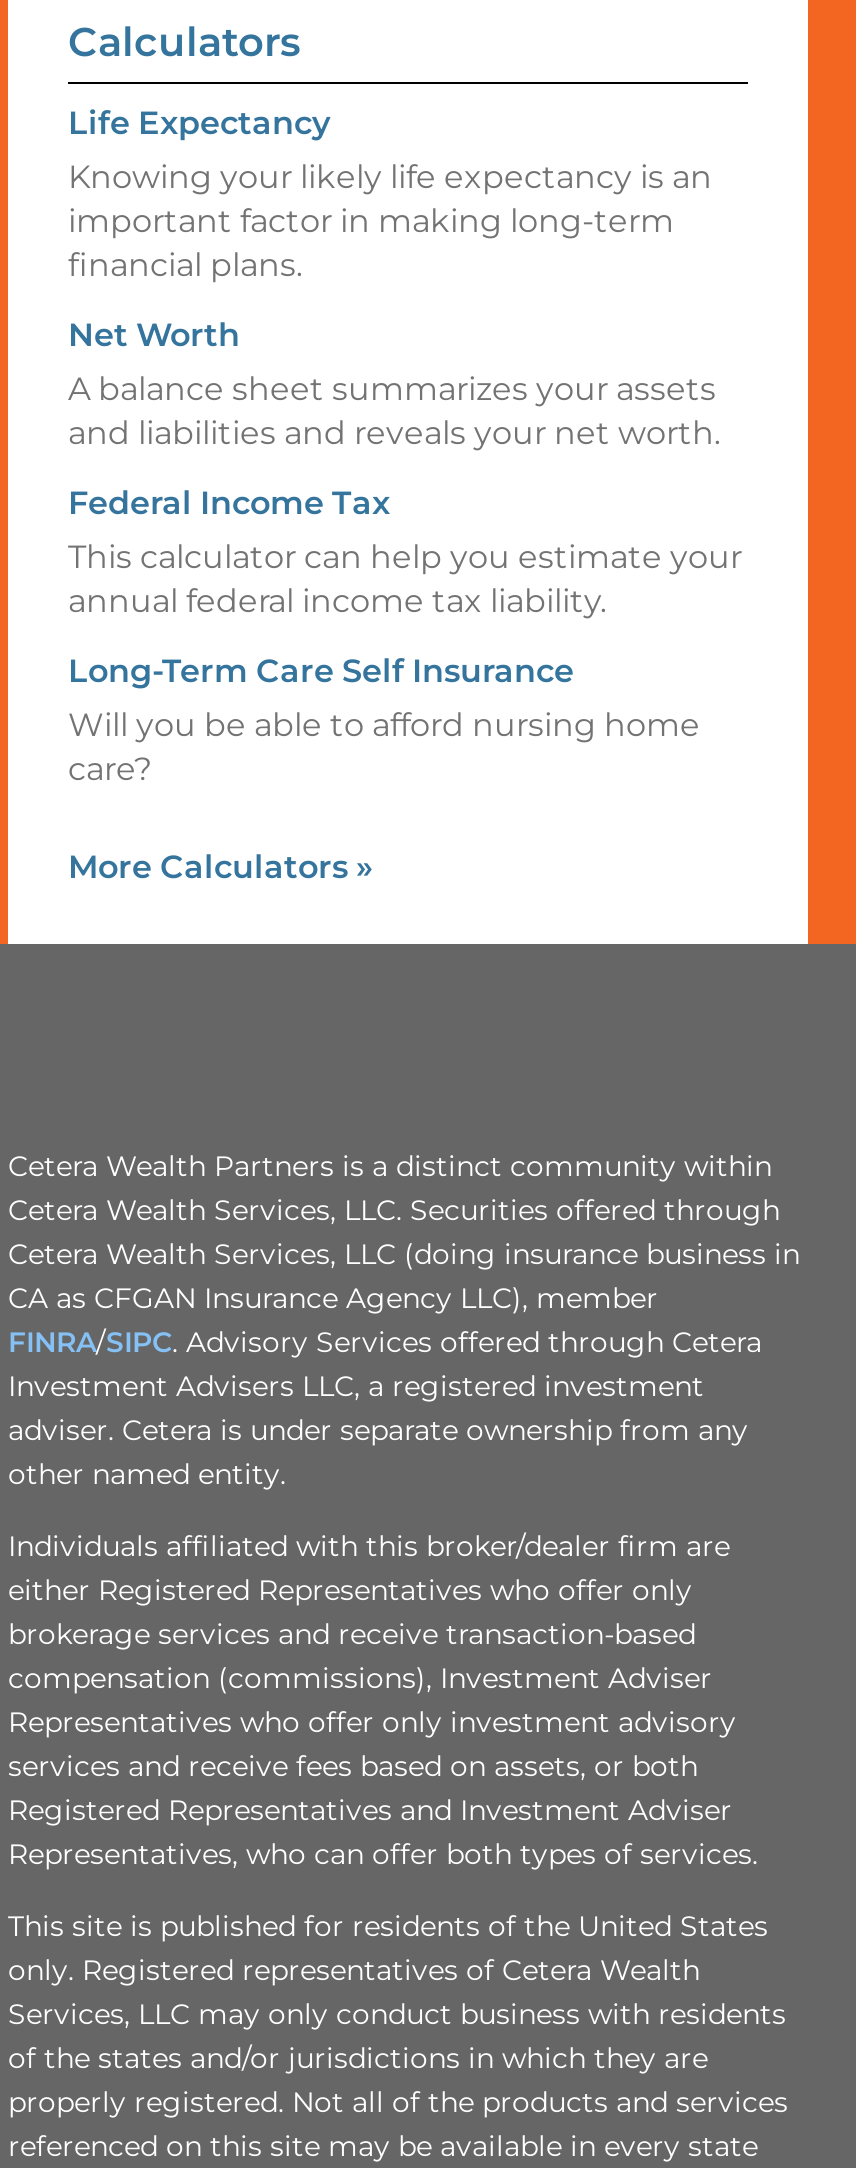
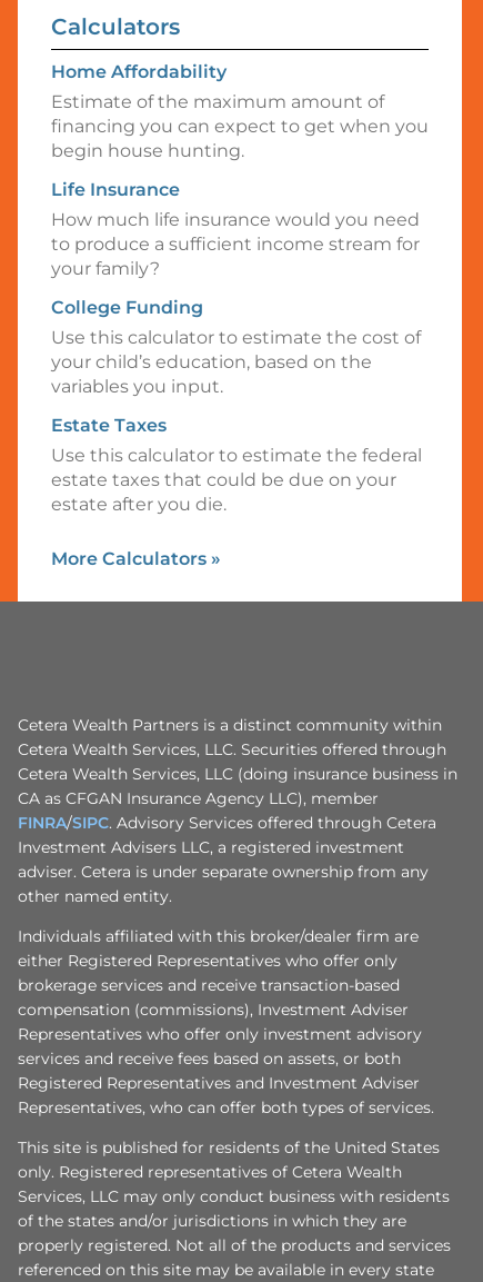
- Life Expectancy
- Knowing your likely life expectancy is an
- important factor in making long-term
- financial plans.
+ Home Affordability
+ Estimate of the maximum amount of
+ financing you can expect to get when you
+ begin house hunting.

- Net Worth
- A balance sheet summarizes your assets
- and liabilities and reveals your net worth.
+ Life Insurance
+ How much life insurance would you need
+ to produce a sufficient income stream for
+ your family?

- Federal Income Tax
- This calculator can help you estimate your
- annual federal income tax liability.
+ College Funding
+ Use this calculator to estimate the cost of
+ your child’s education, based on the
+ variables you input.

- Long-Term Care Self Insurance
- Will you be able to afford nursing home
- care?
+ Estate Taxes
+ Use this calculator to estimate the federal
+ estate taxes that could be due on your
+ estate after you die.
